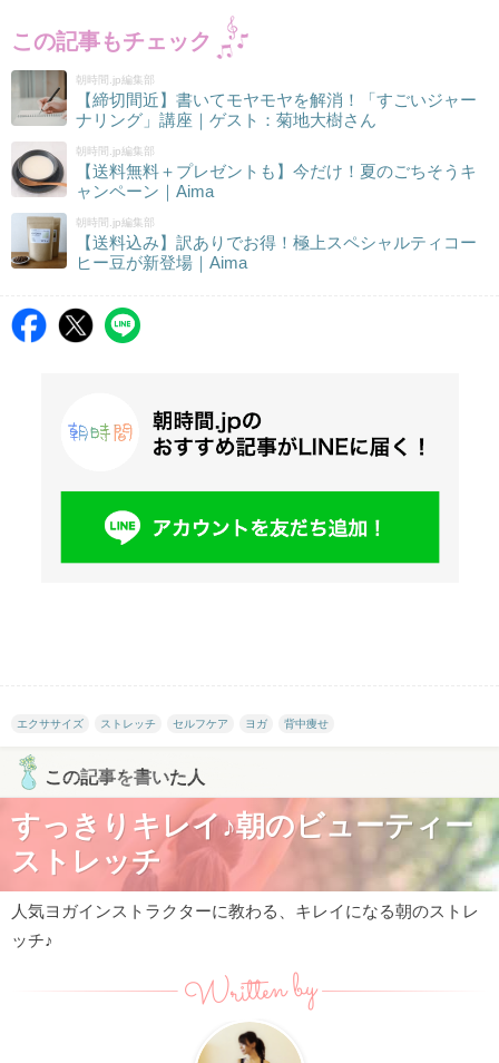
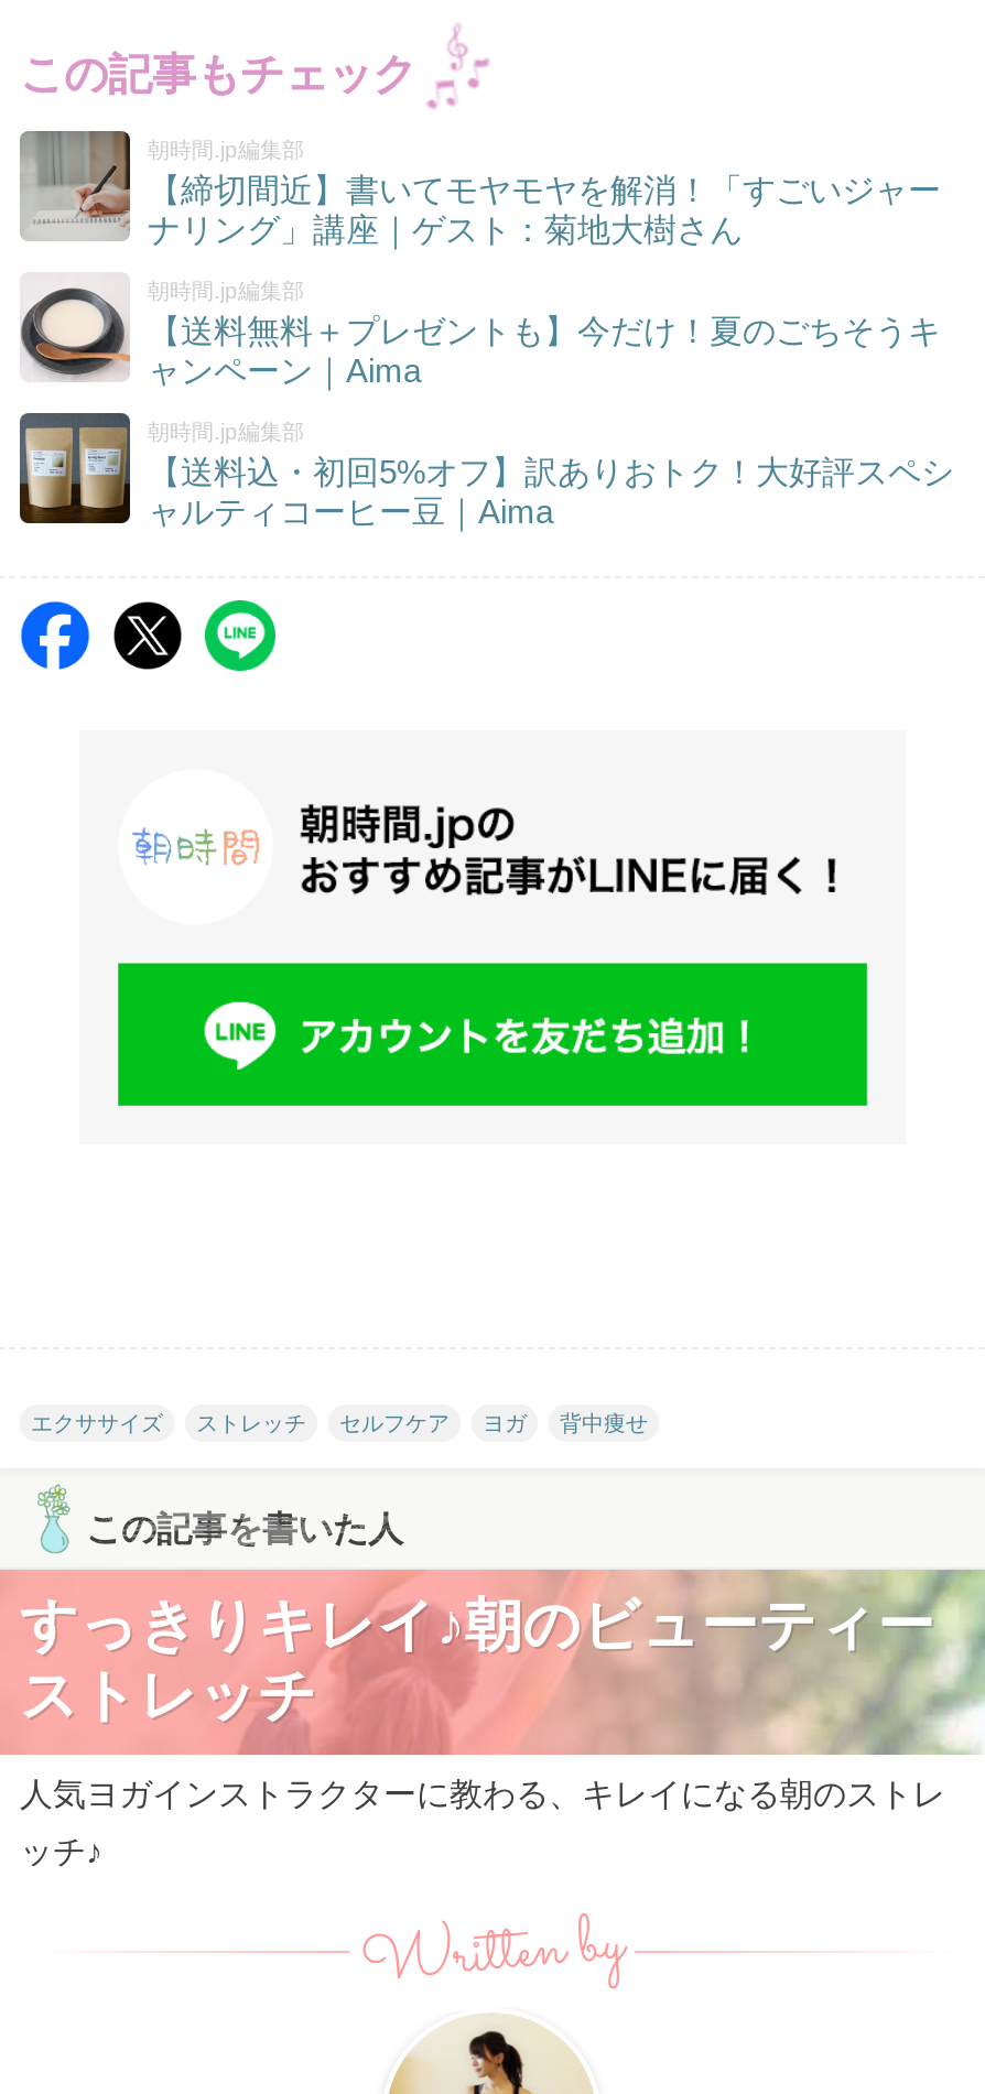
- [image]
- 【送料込み】訳ありでお得！極上スペシャルティコー
- ヒー豆が新登場｜Aima
+ [image]
+ 【送料込・初回5%オフ】訳ありおトク！大好評スペシ
+ ャルティコーヒー豆｜Aima
